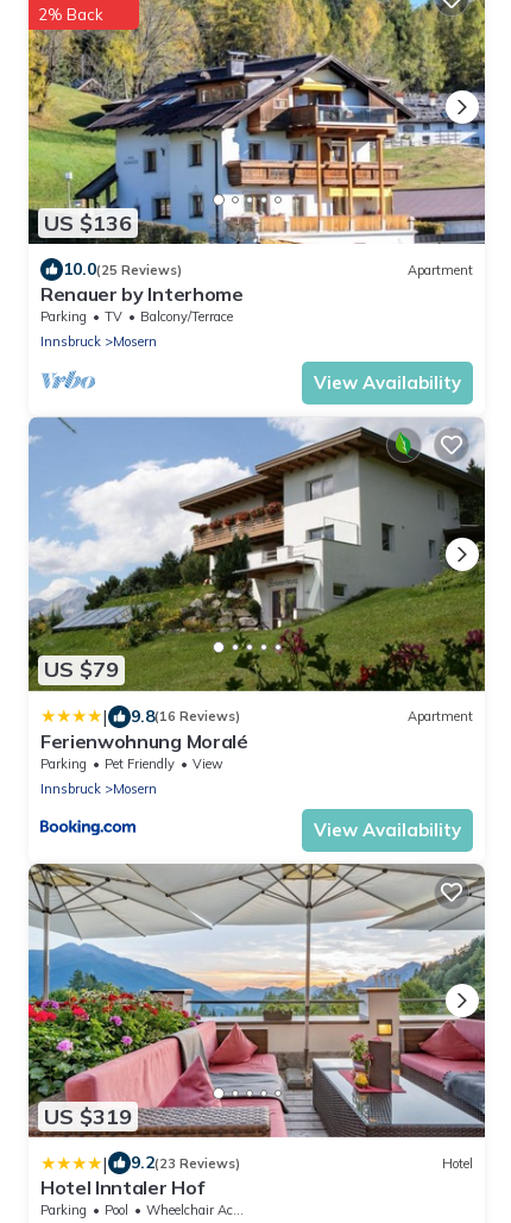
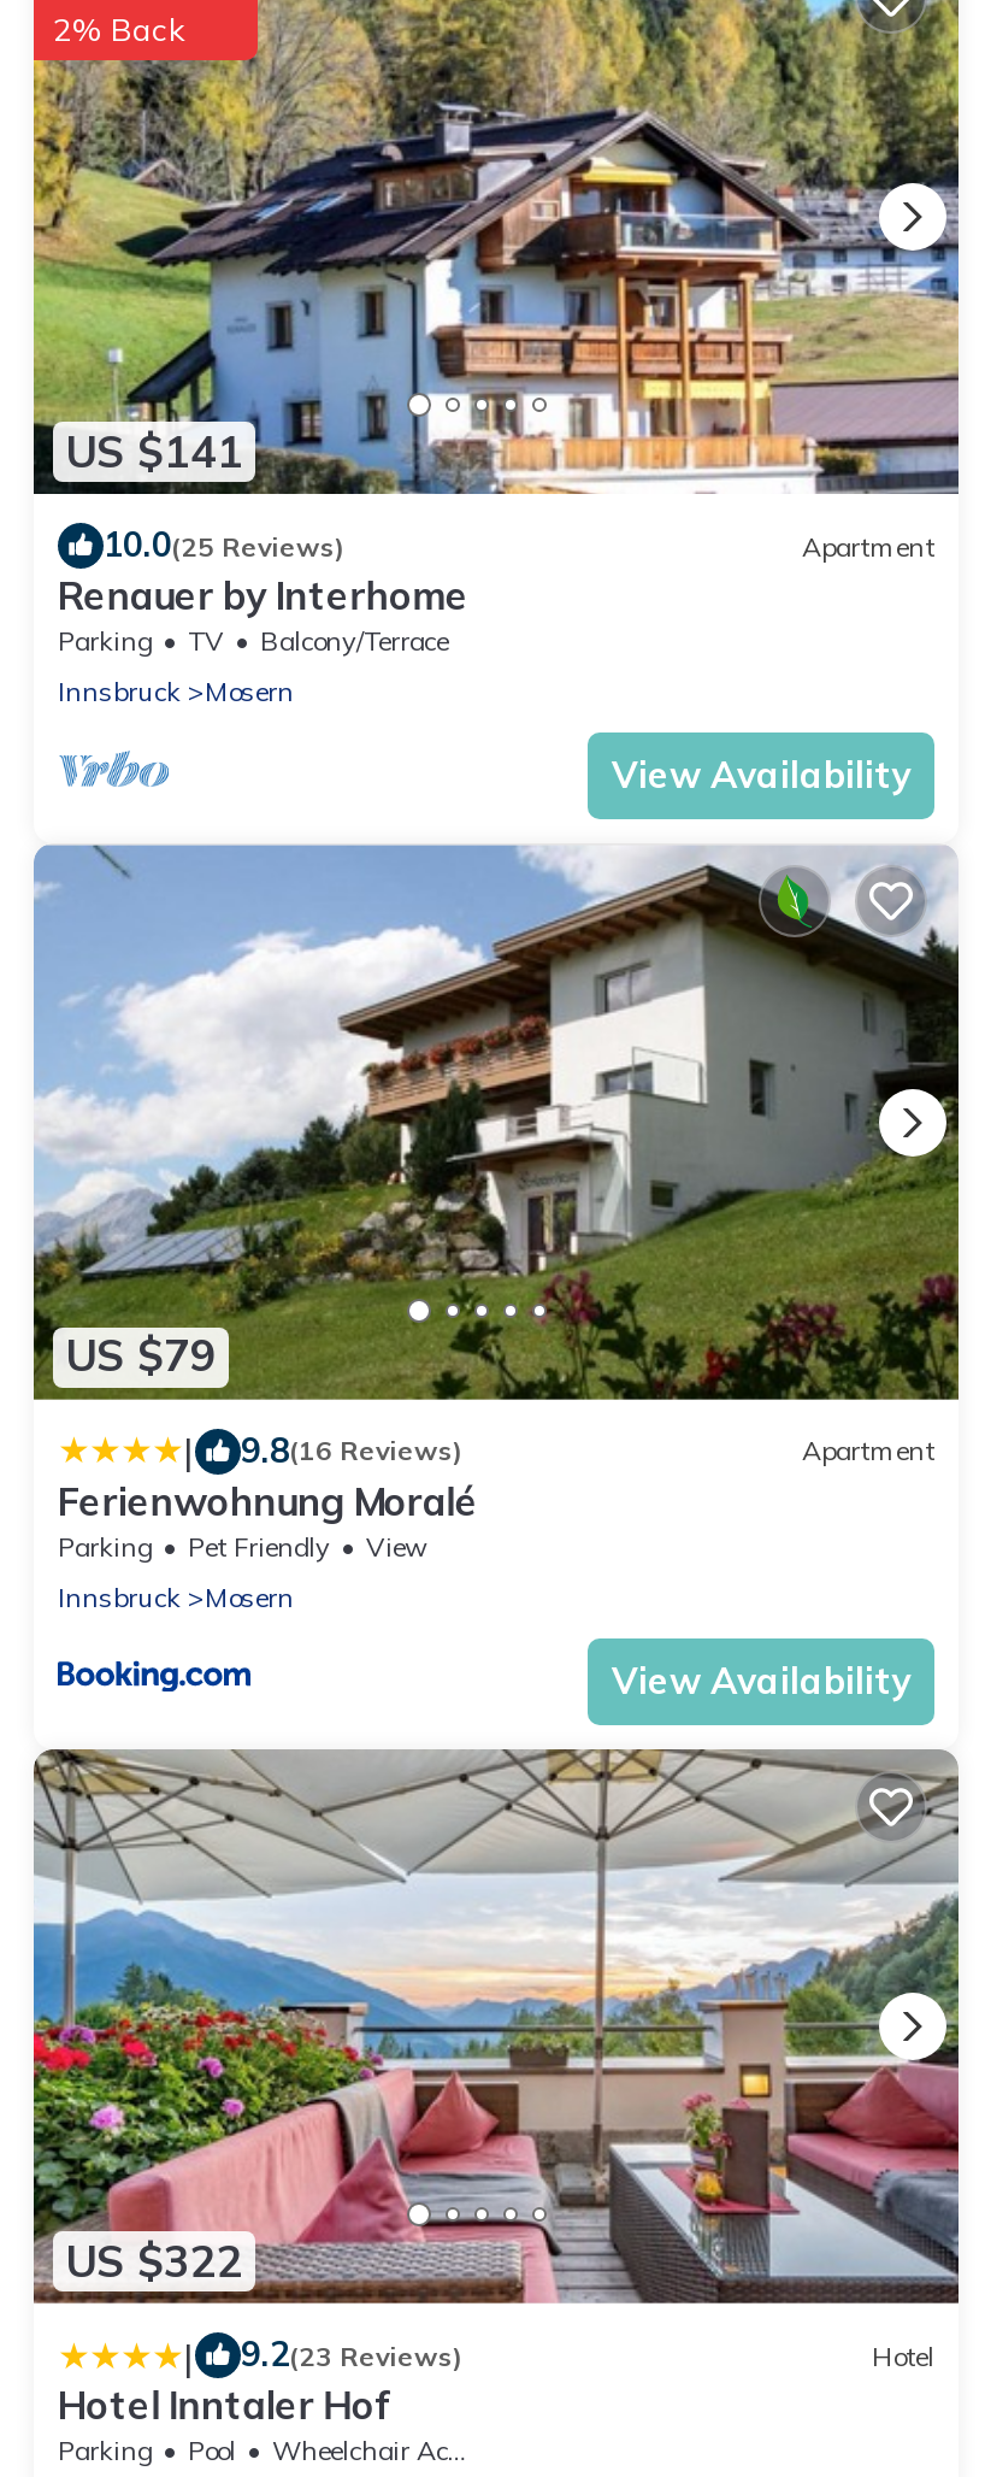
- US $136
+ US $141

- US $319
+ US $322
